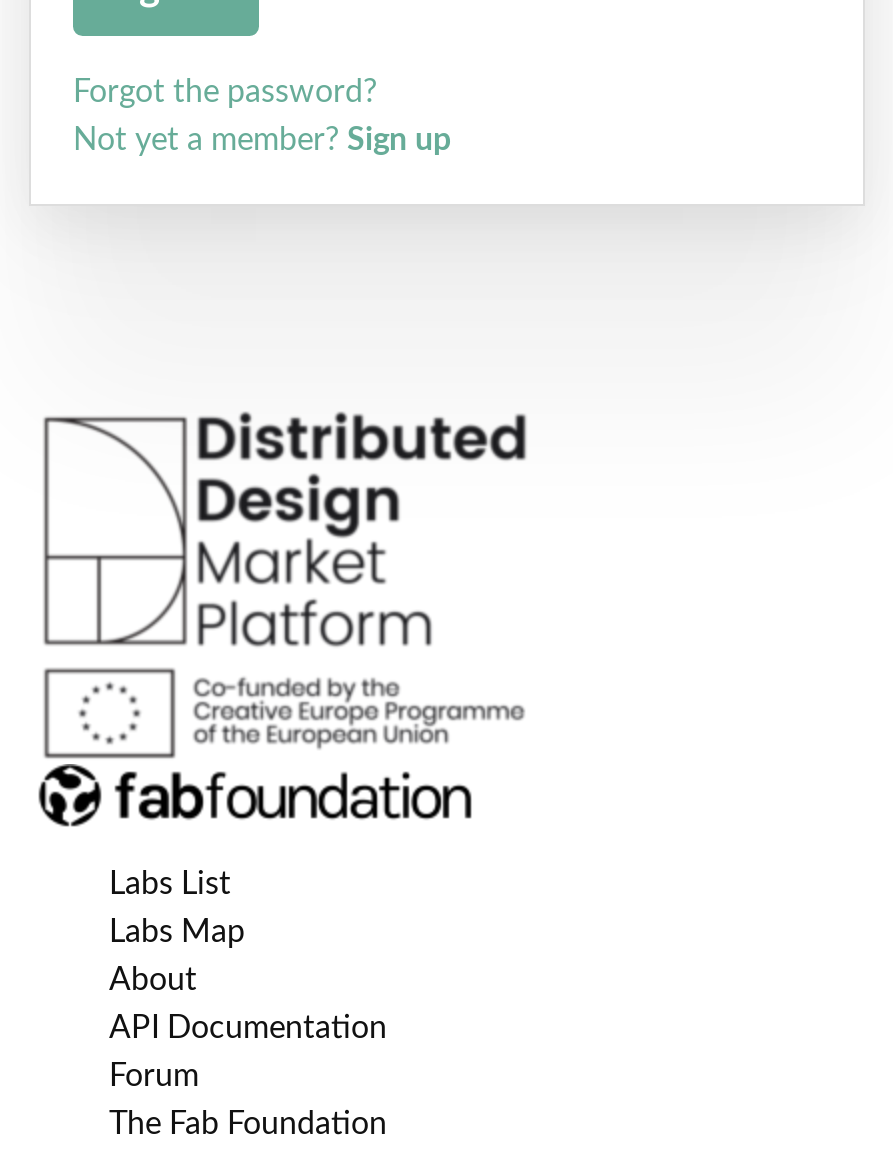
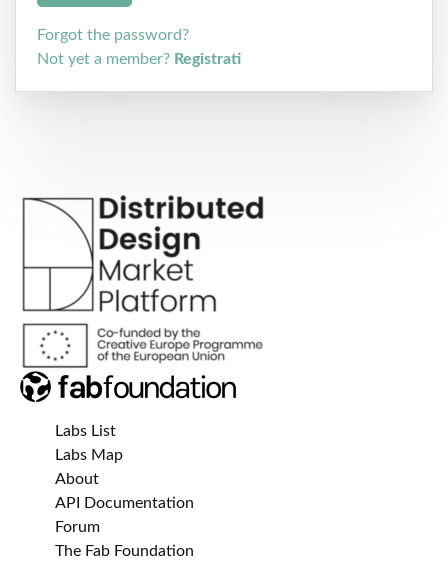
- Not yet a member? Sign up
+ Not yet a member? Registrati
